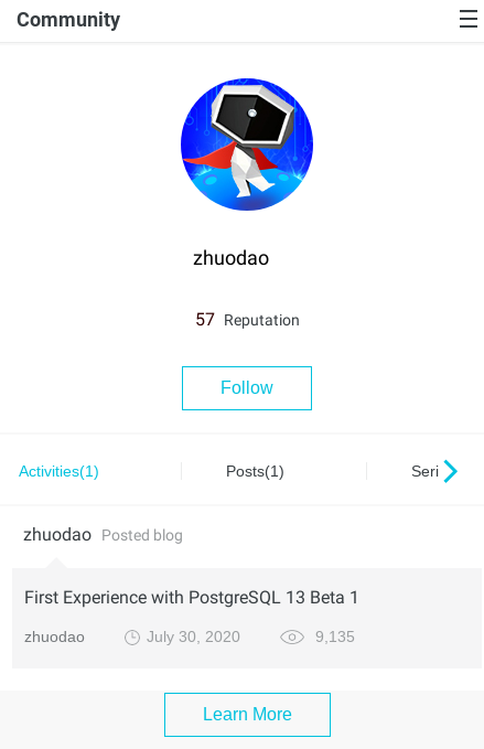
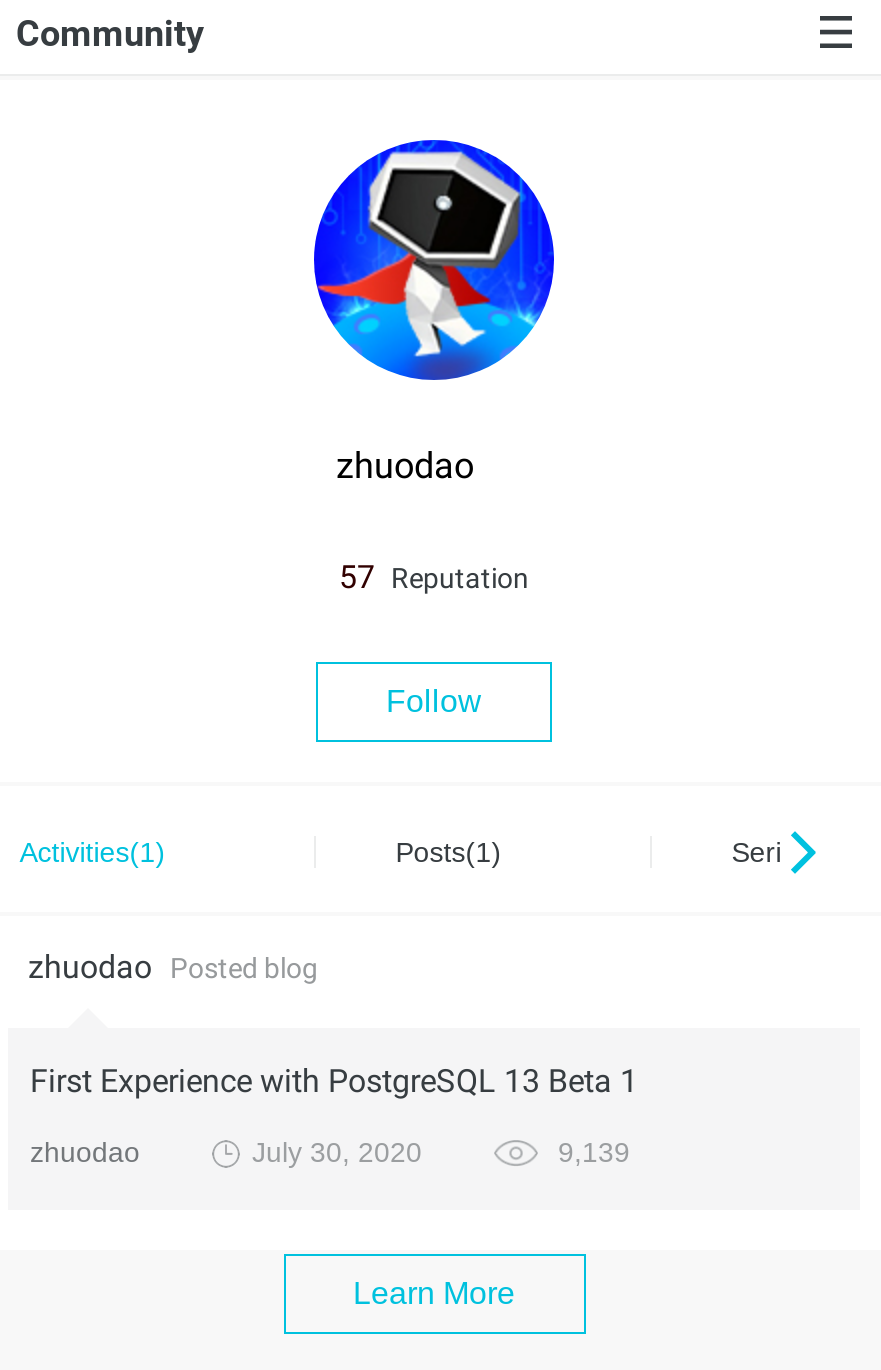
- 9,135
+ 9,139
